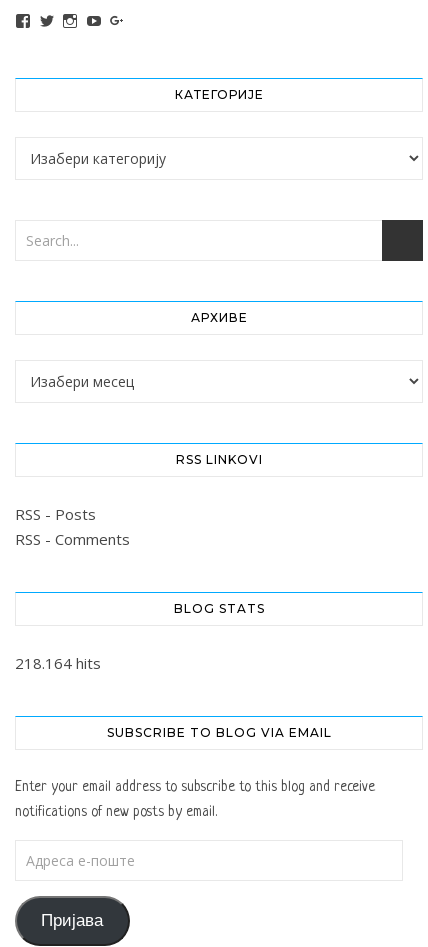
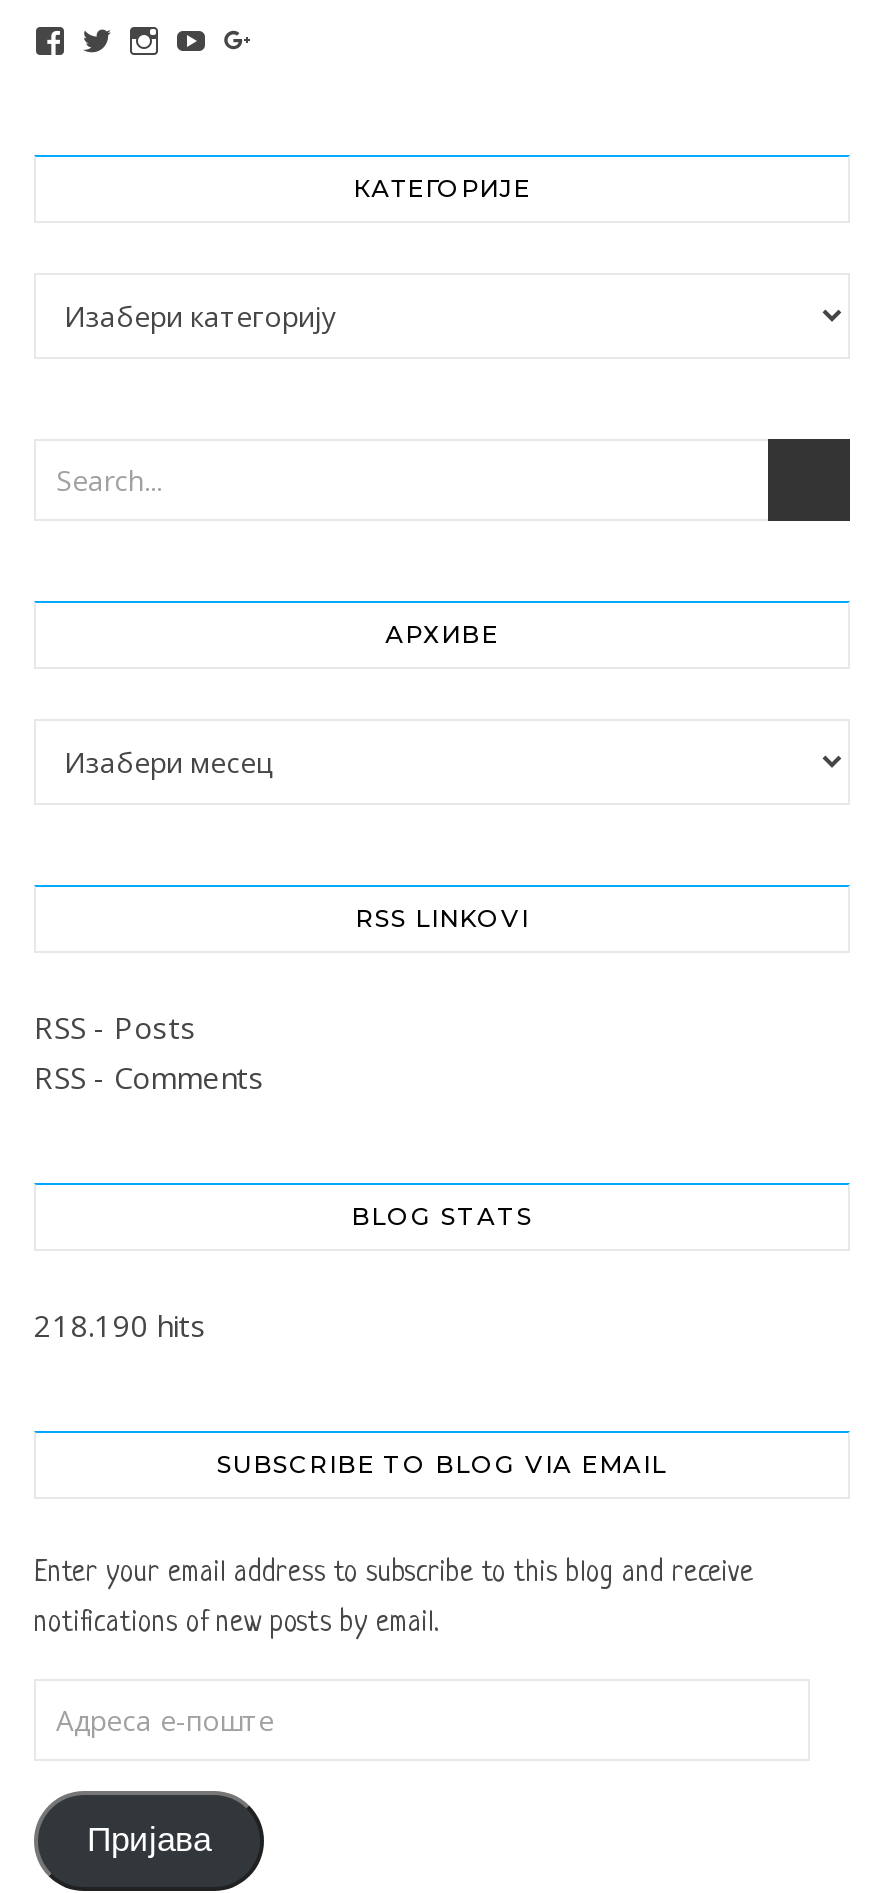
- 218.164 hits
+ 218.190 hits
